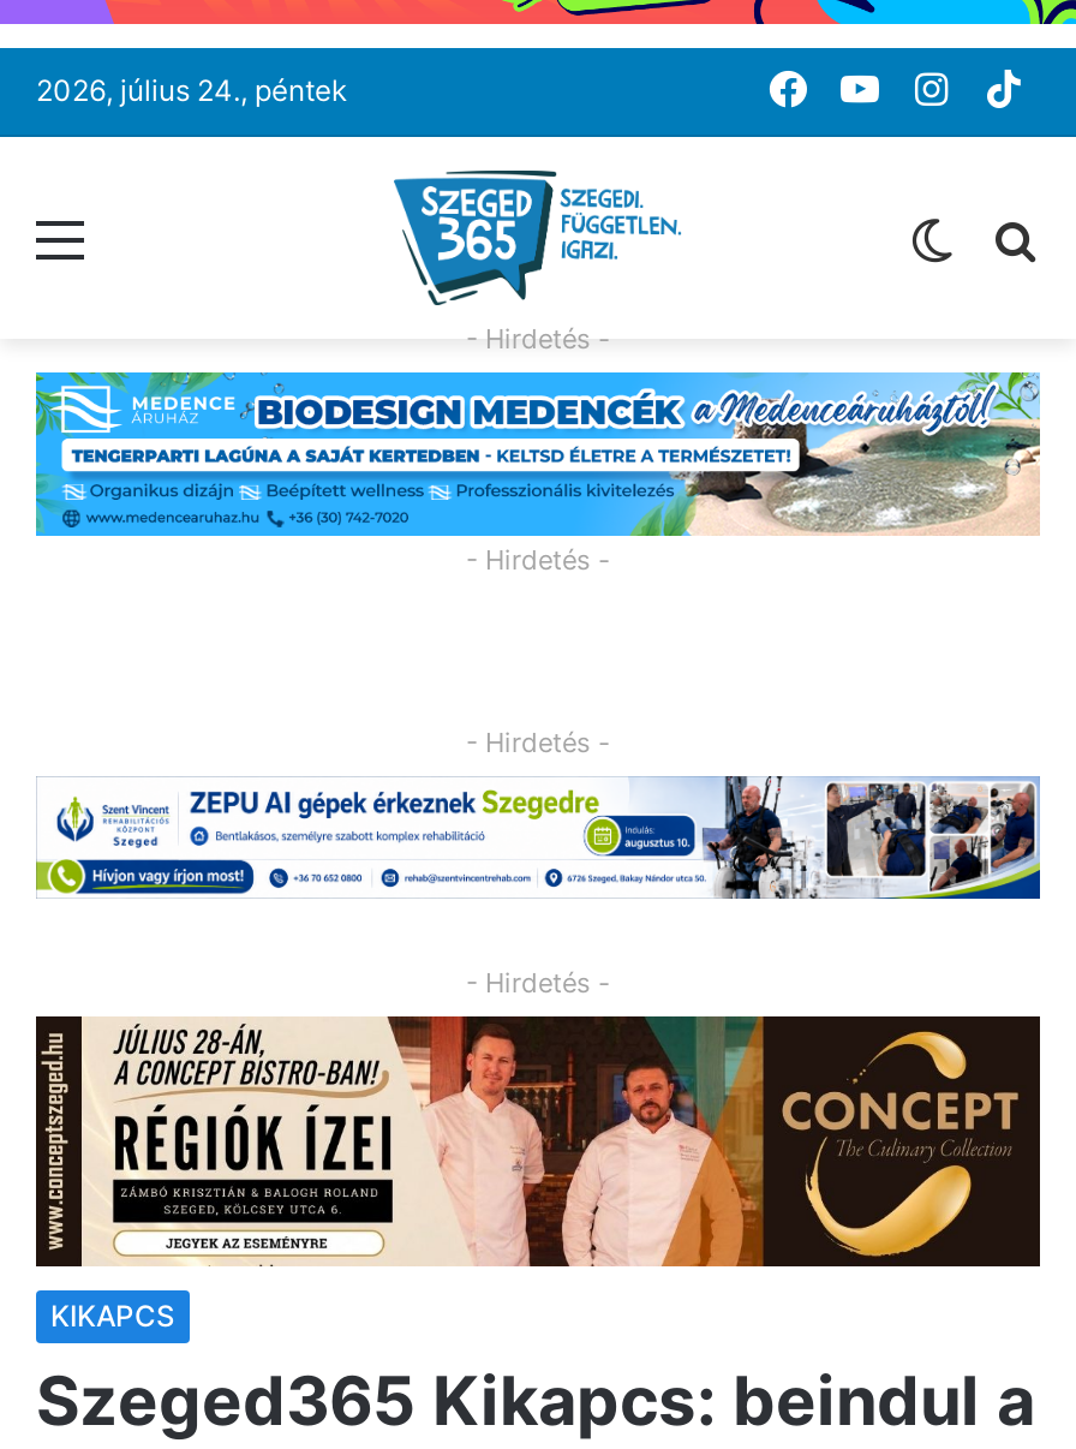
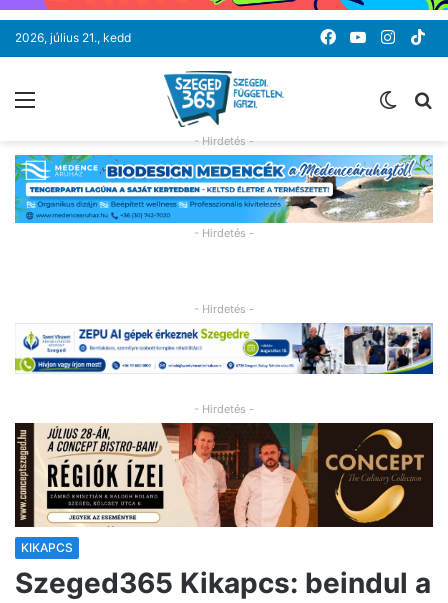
- 2026, július 24., péntek
+ 2026, július 21., kedd
